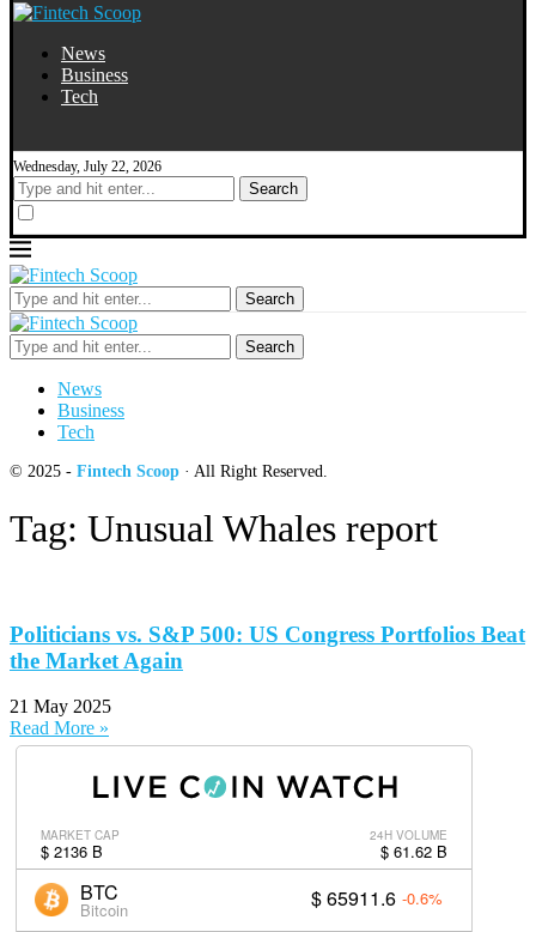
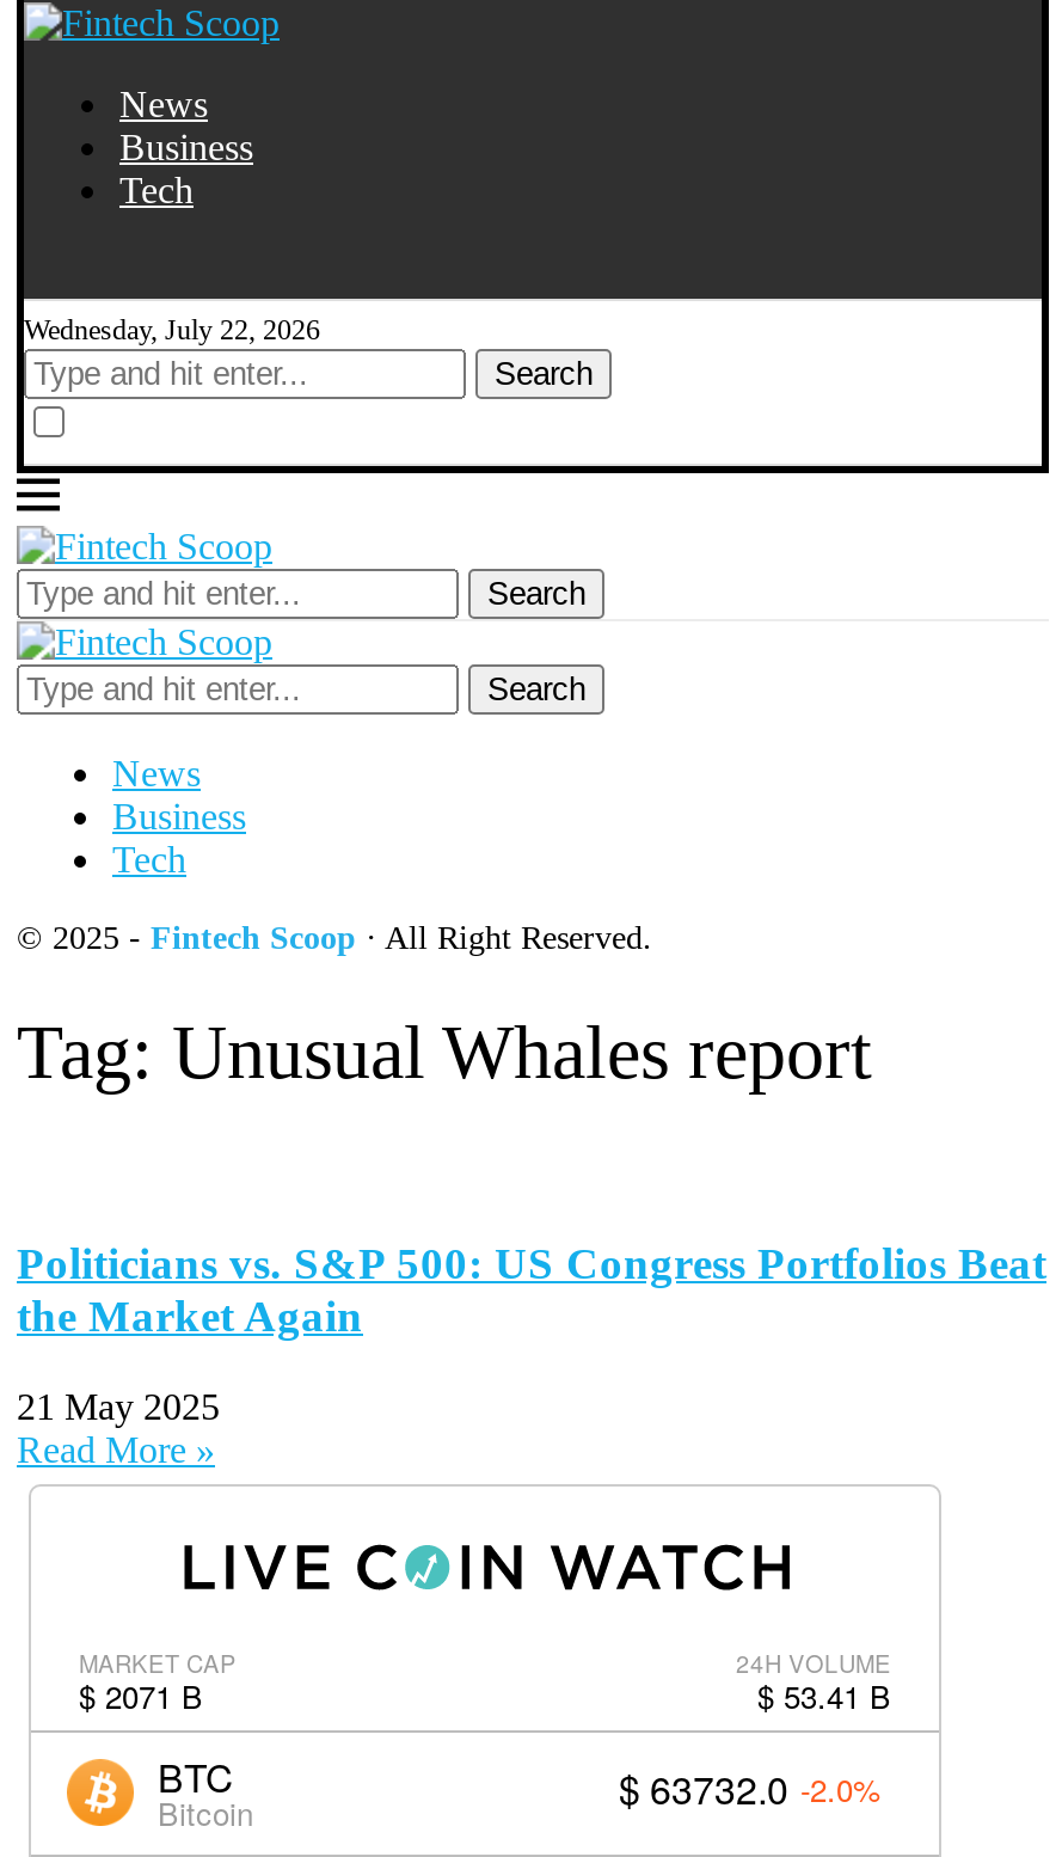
- $ 2136 B
+ $ 2071 B

- $ 61.62 B
+ $ 53.41 B

- $ 65911.6 -0.6%
+ $ 63732.0 -2.0%
